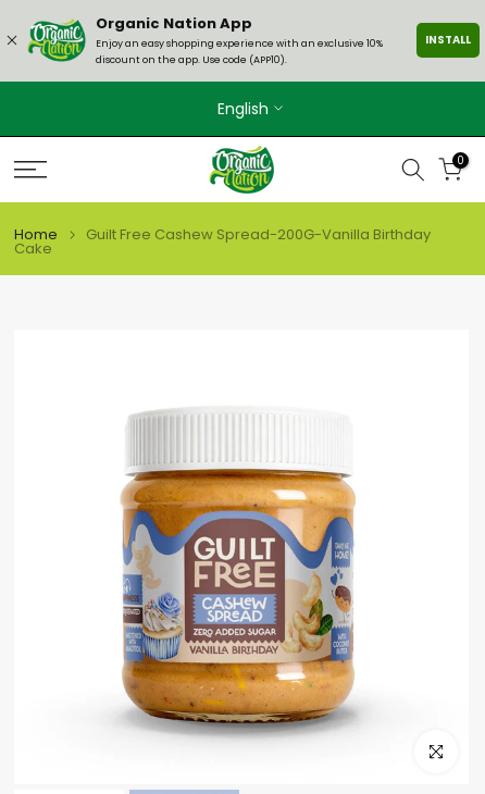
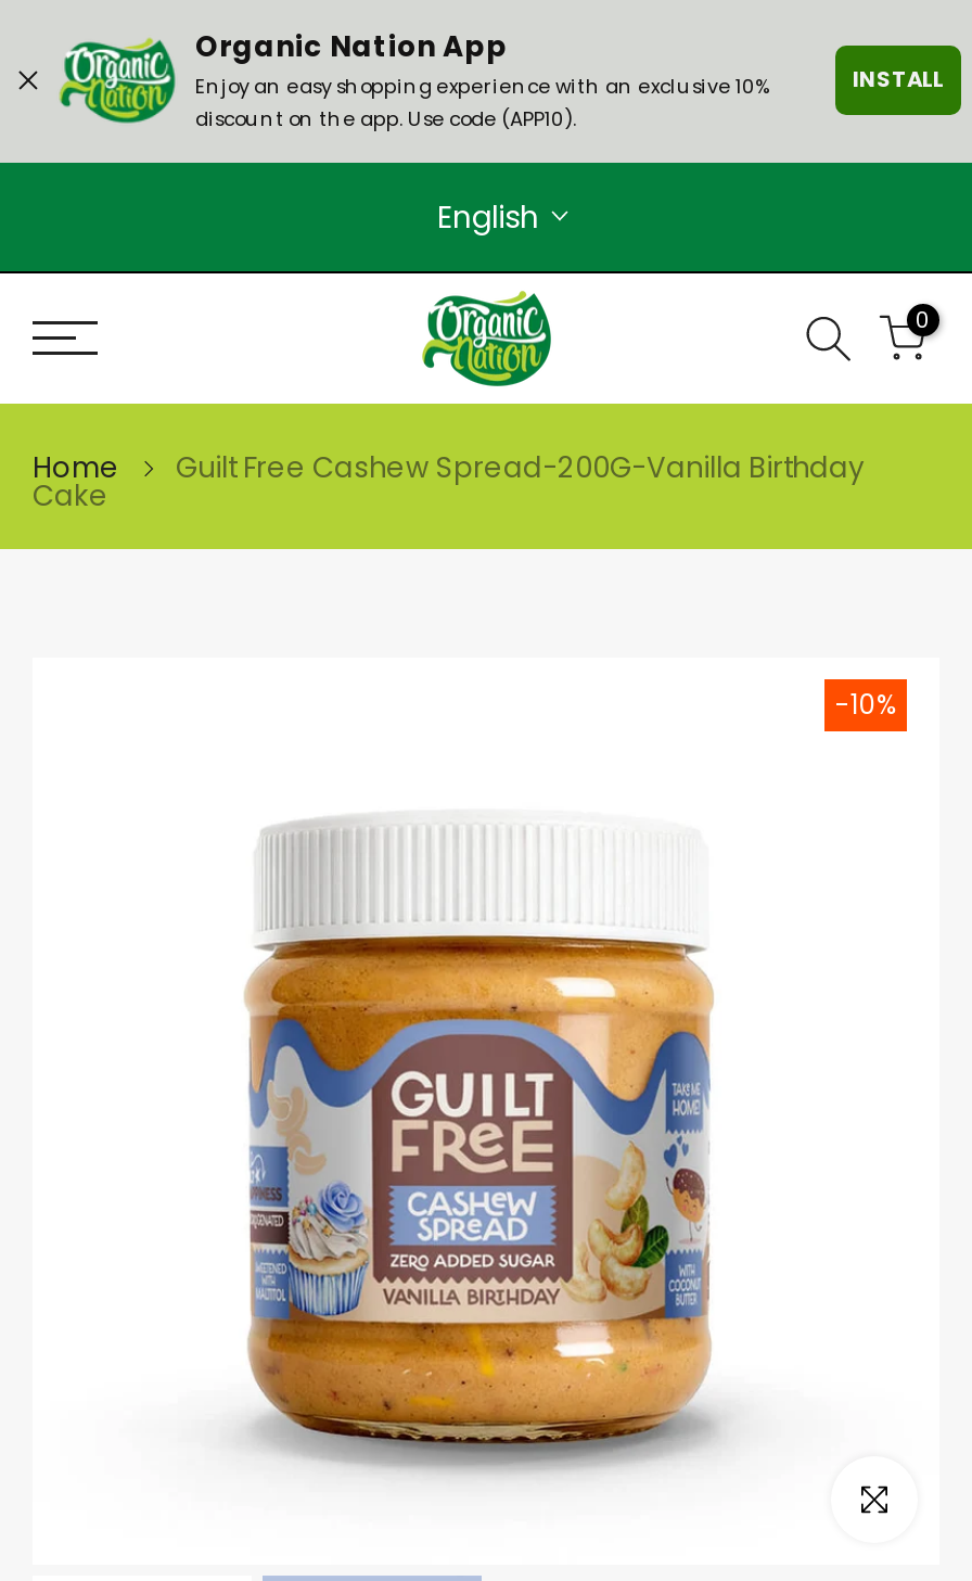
+ -10%
